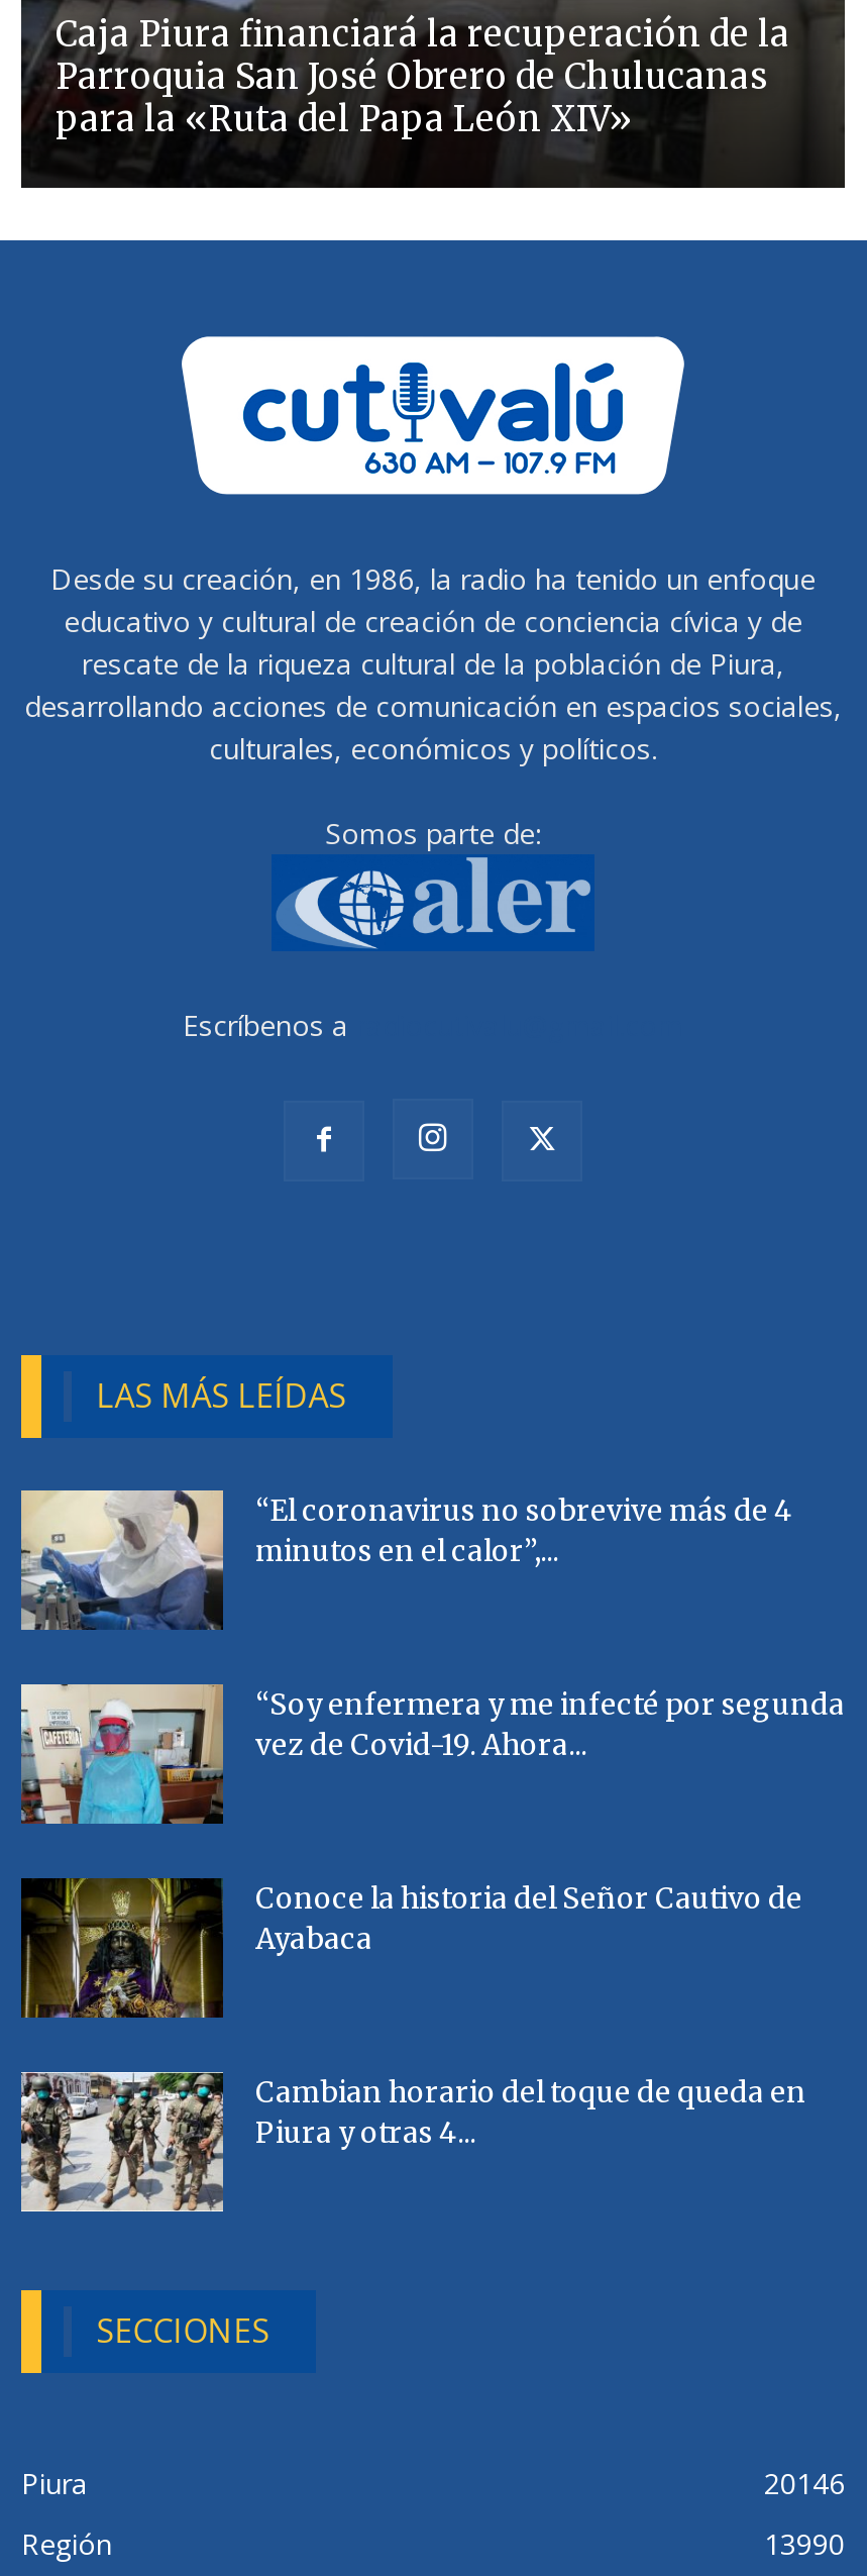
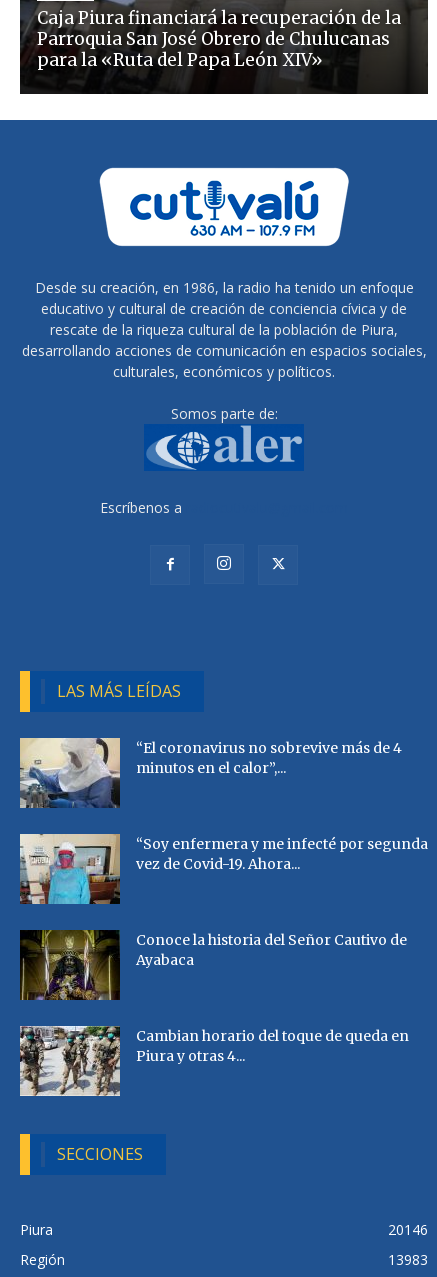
- 13990
+ 13983
